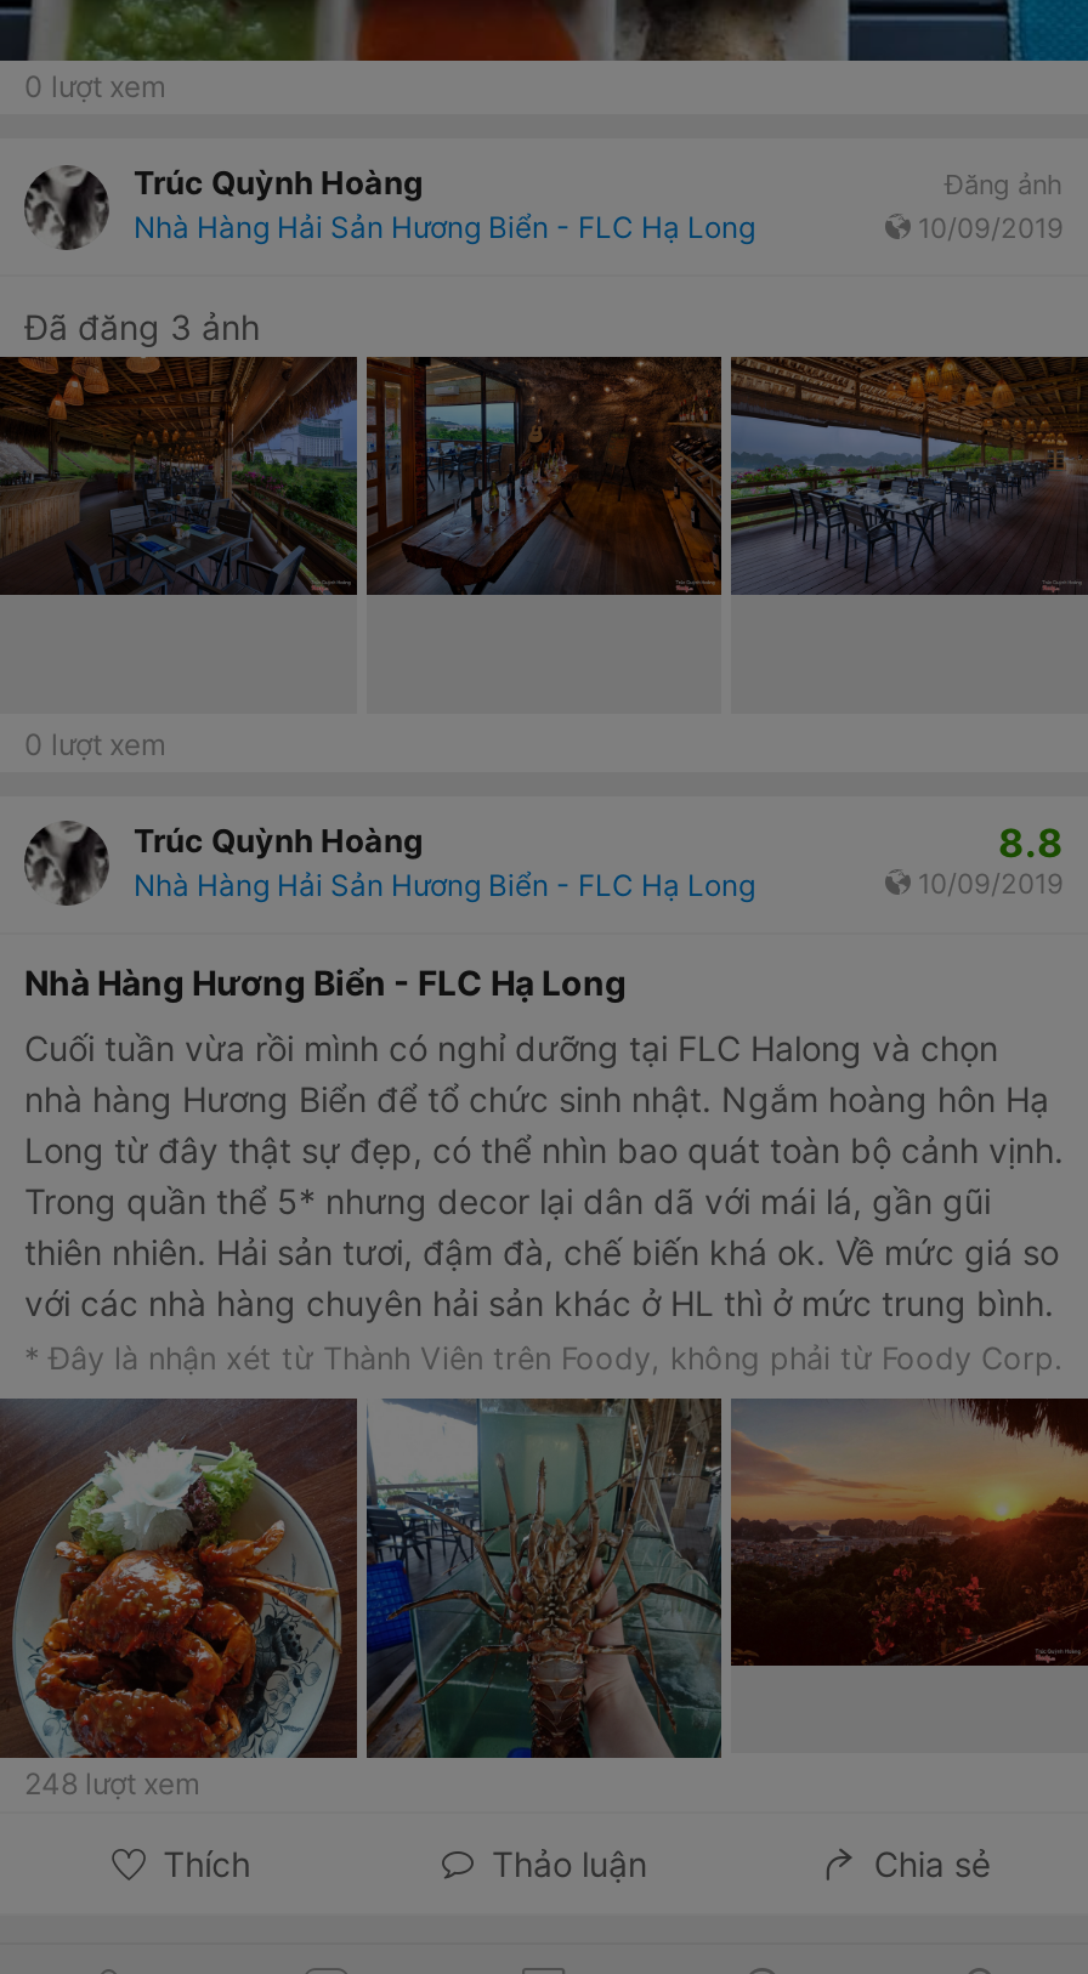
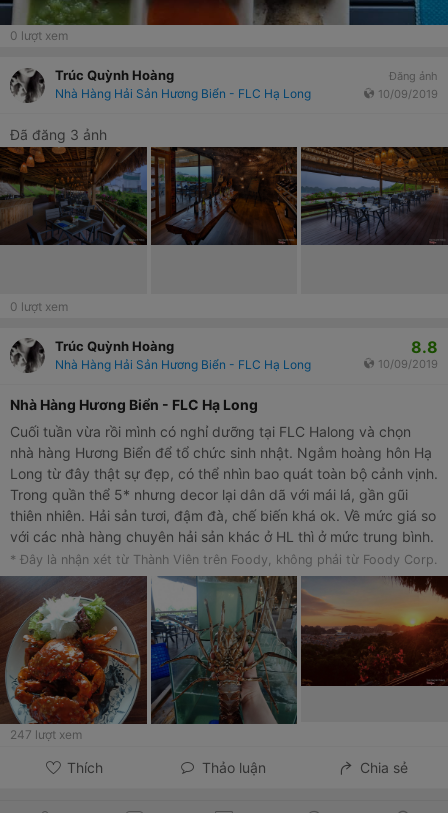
- 248 lượt xem
+ 247 lượt xem
